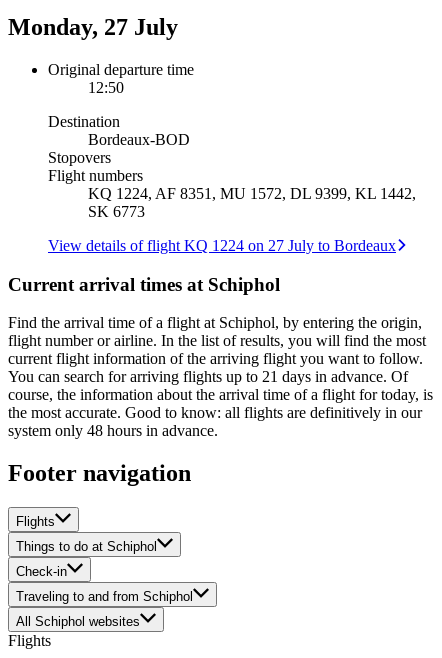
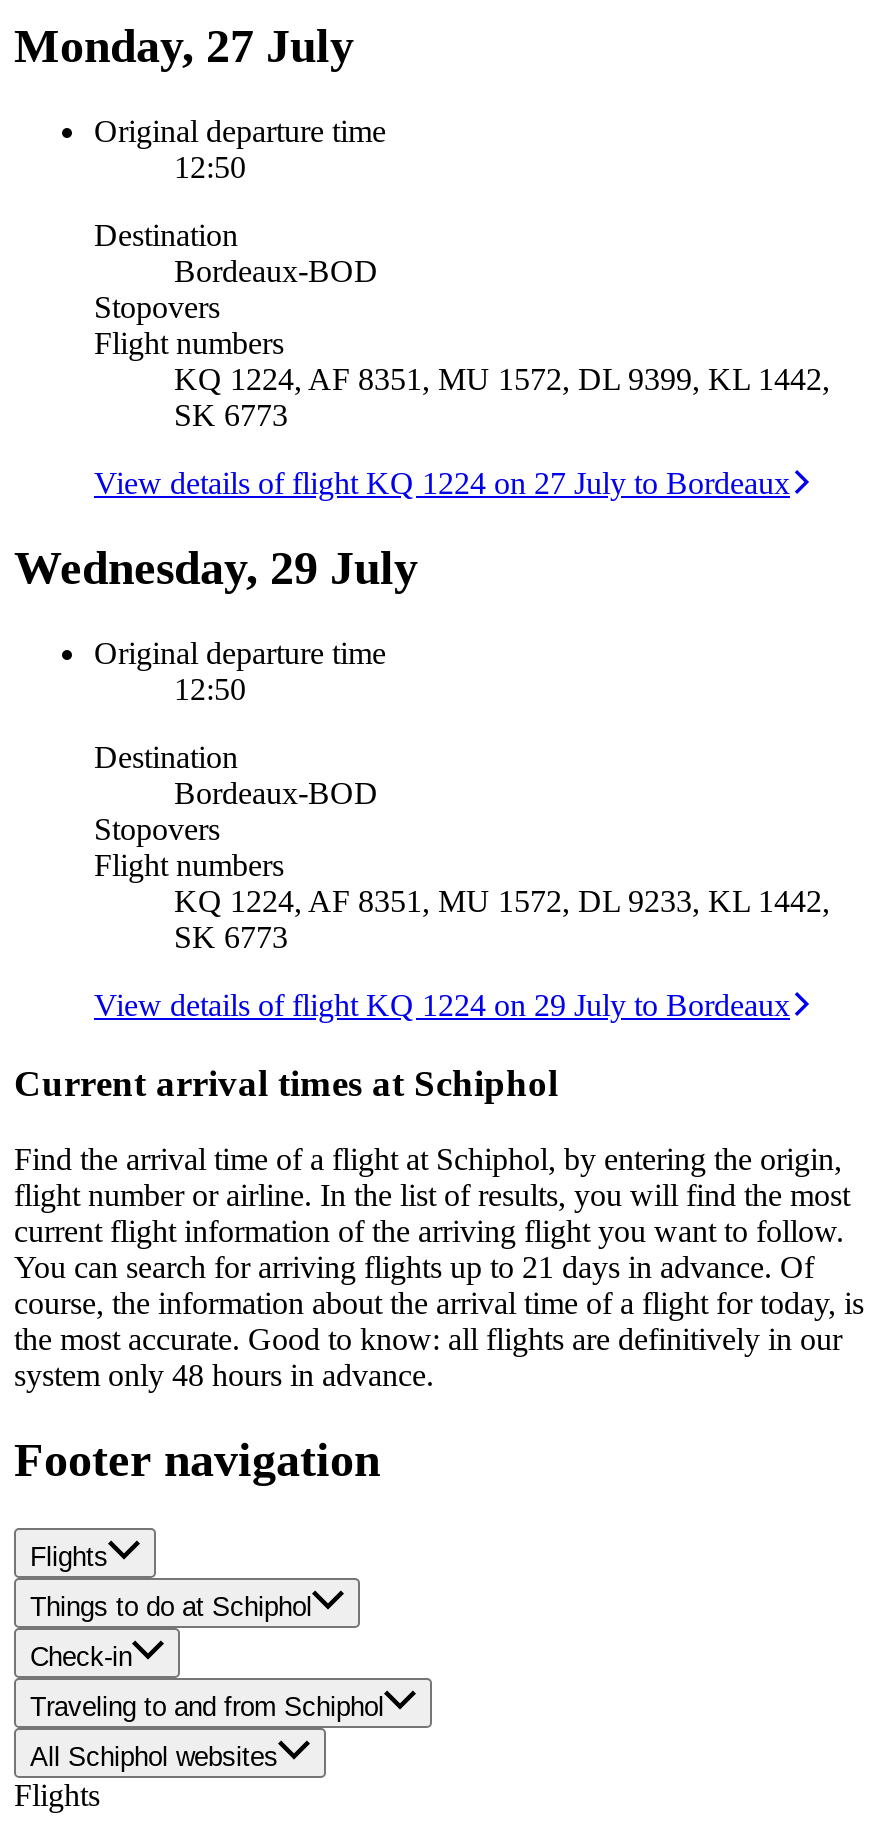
+ Wednesday, 29 July
+ Original departure time
+ 12:50
+ Destination
+ Bordeaux-BOD
+ Stopovers
+ Flight numbers
+ KQ 1224, AF 8351, MU 1572, DL 9233, KL 1442,
+ SK 6773
+ View details of flight KQ 1224 on 29 July to Bordeaux
